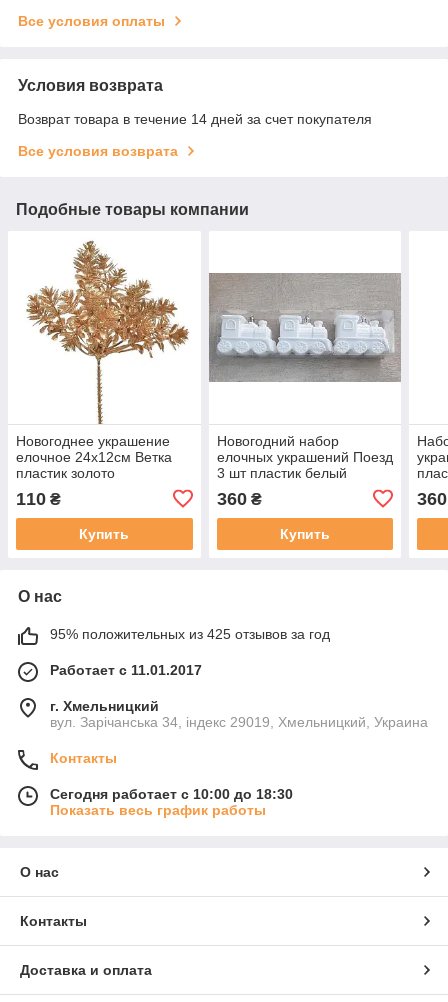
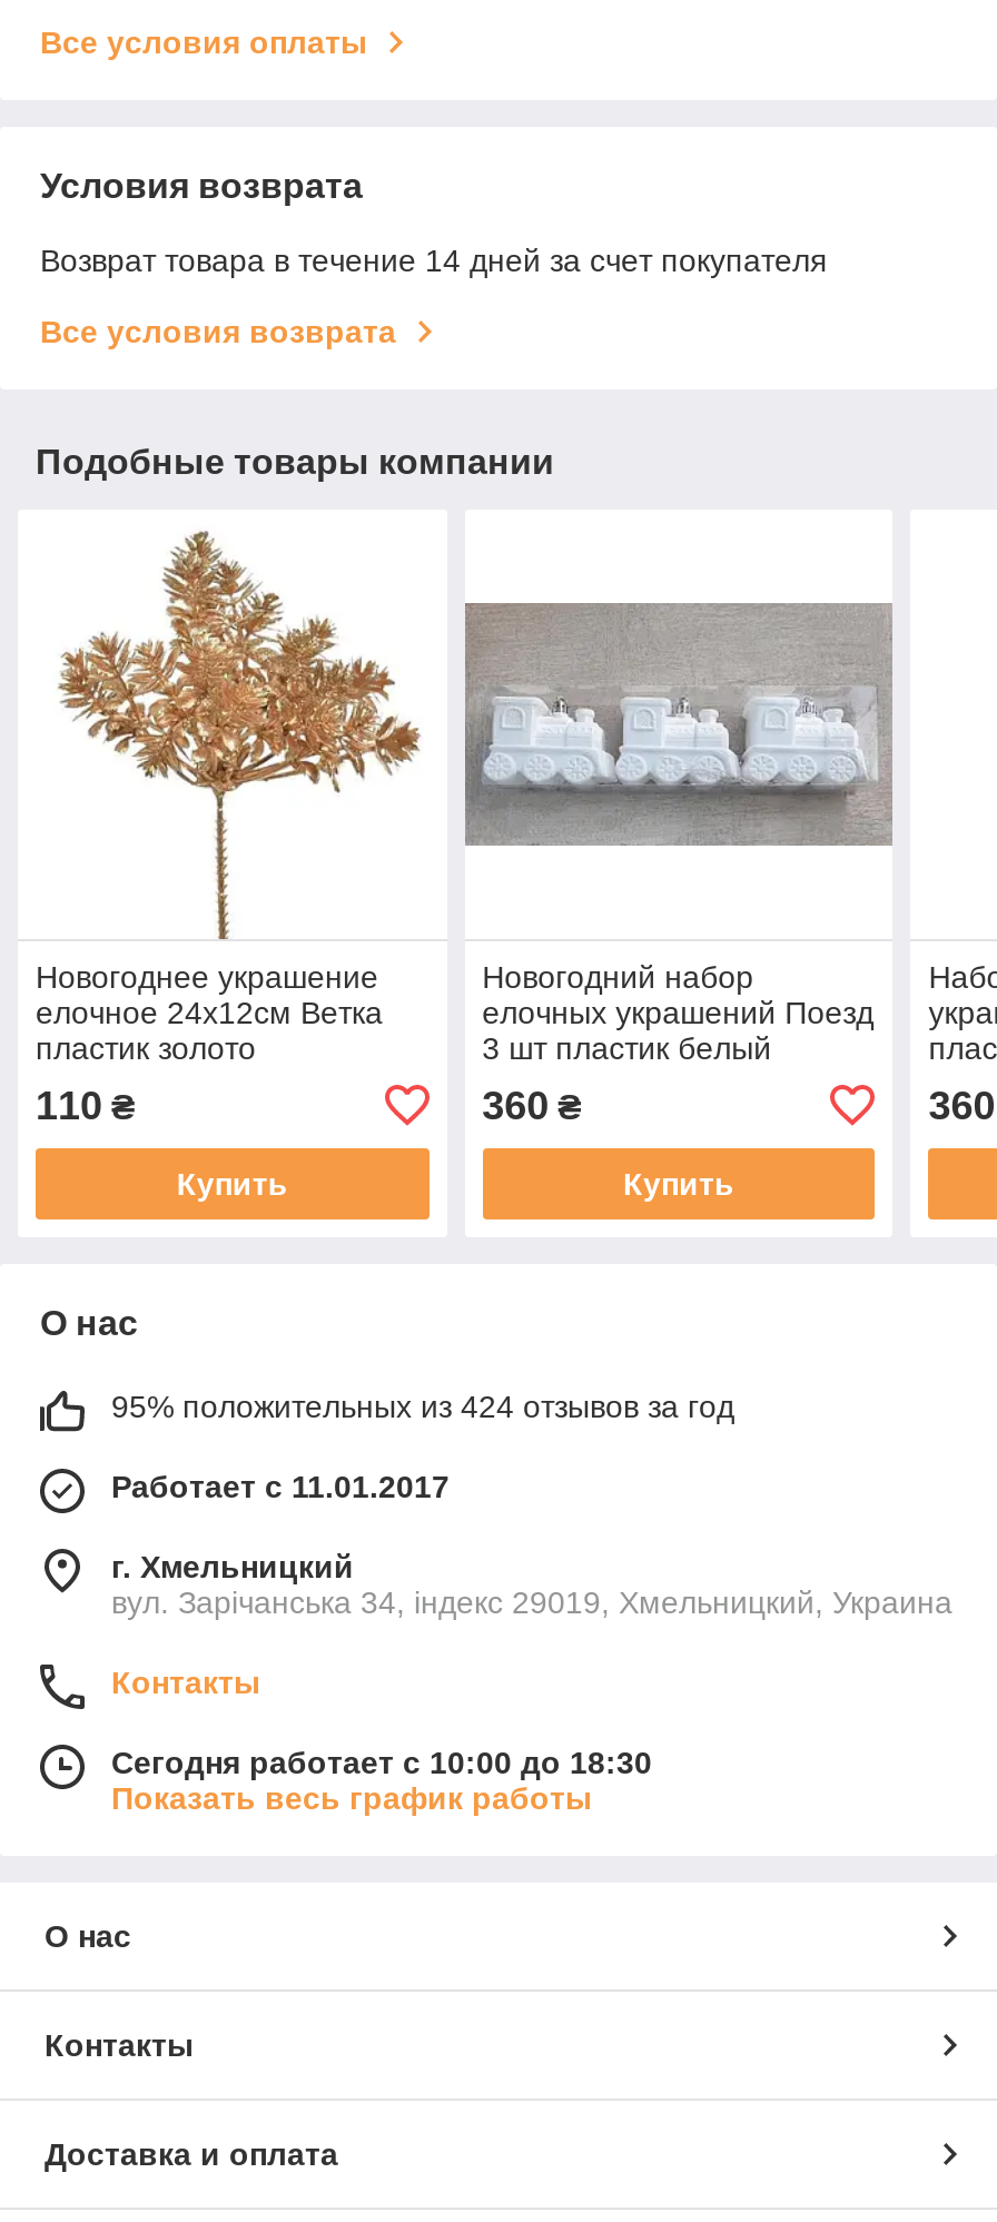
- 95% положительных из 425 отзывов за год
+ 95% положительных из 424 отзывов за год
